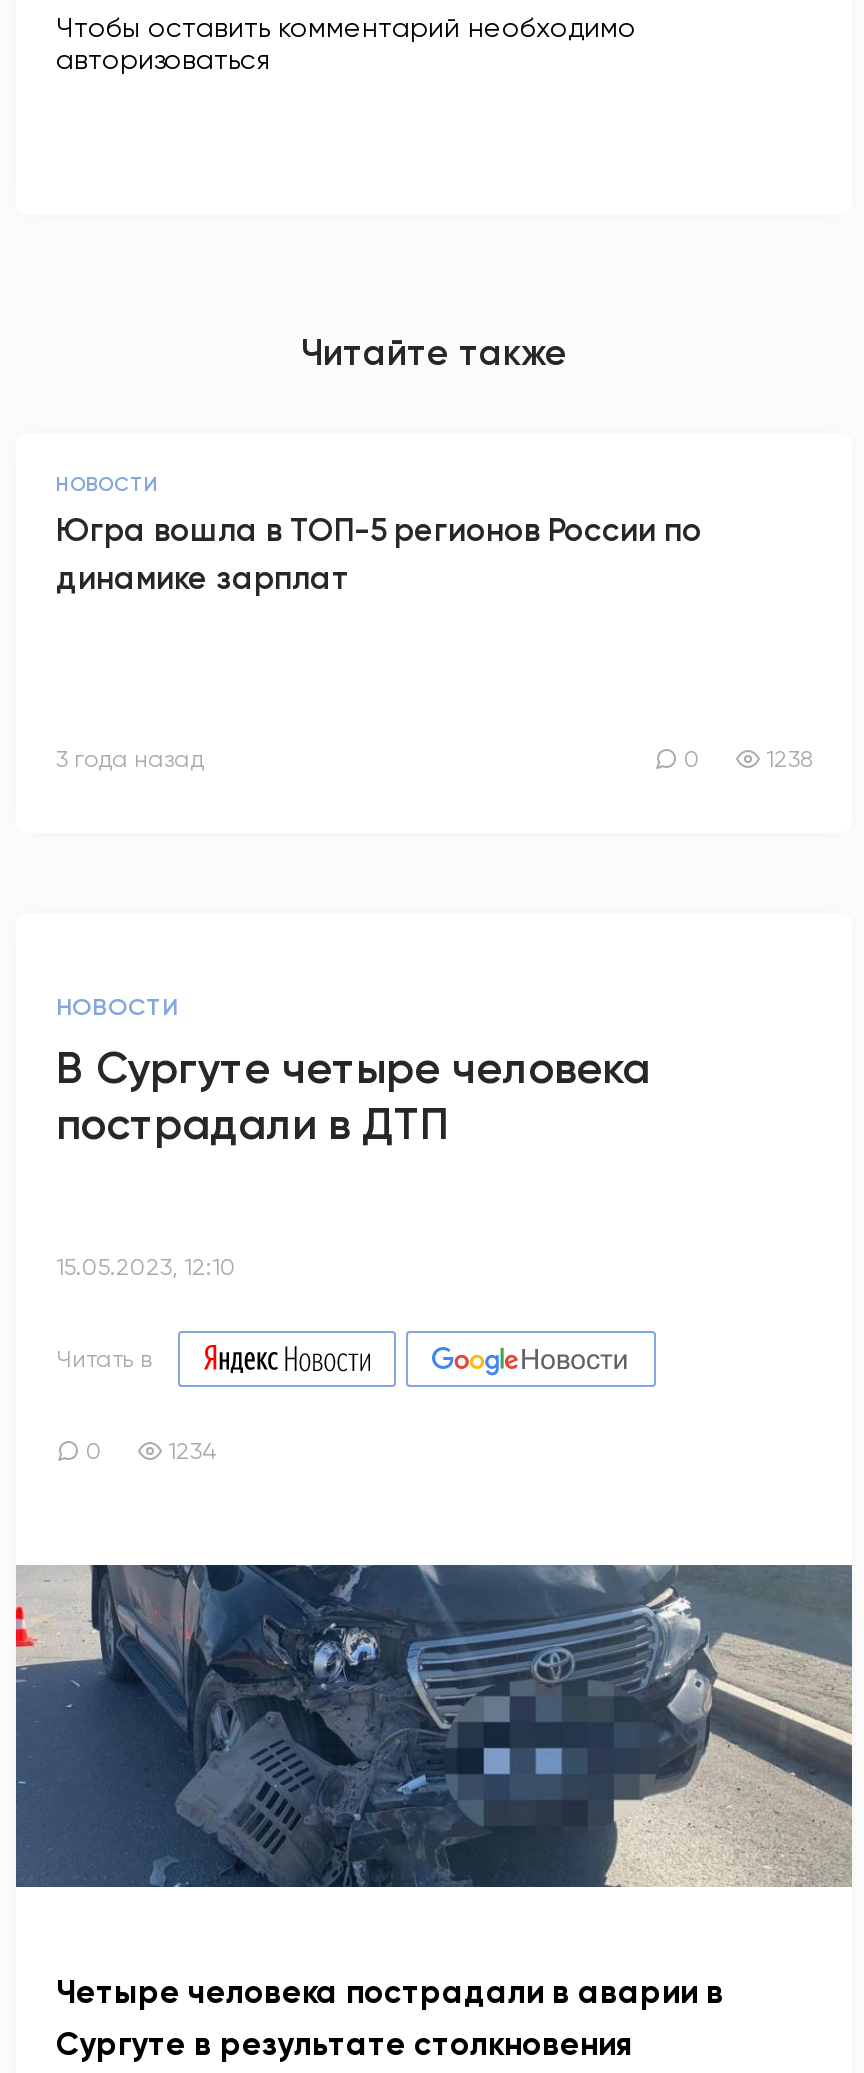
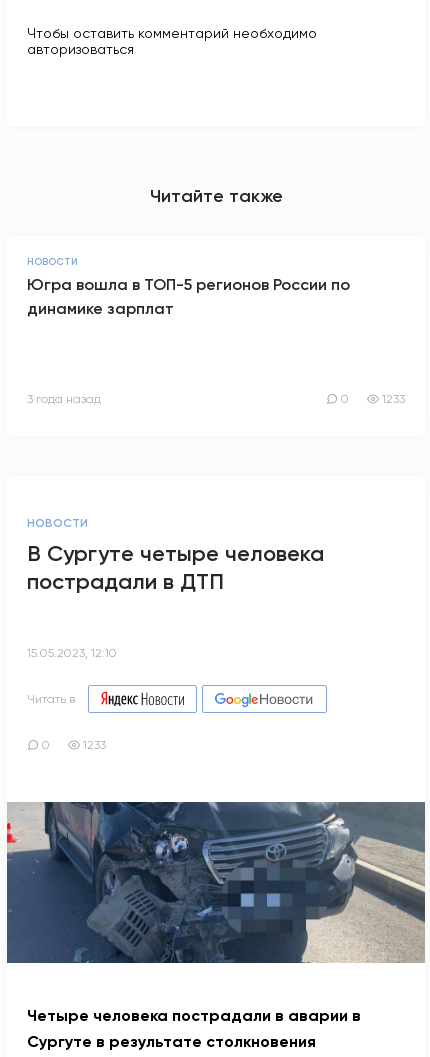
- 1238
+ 1233

- 1234
+ 1233
